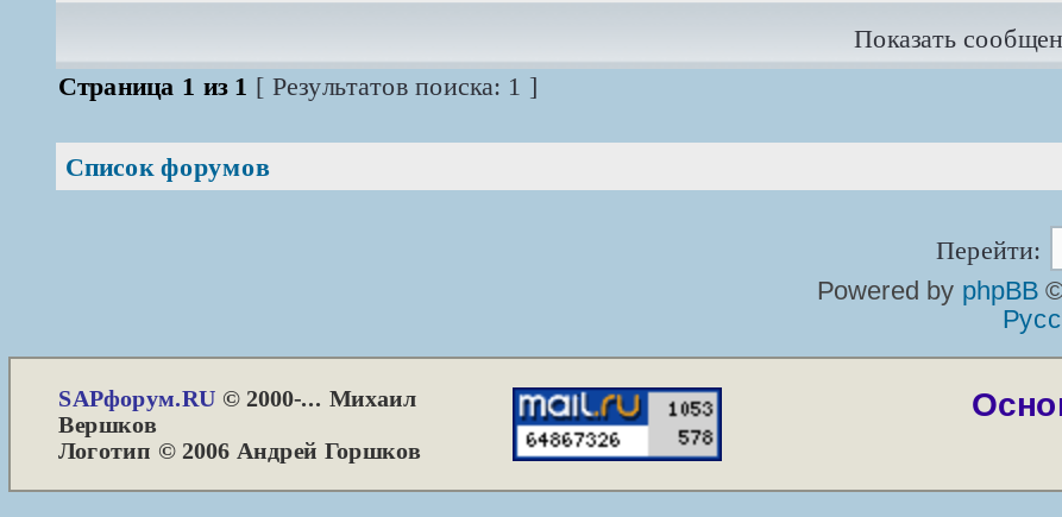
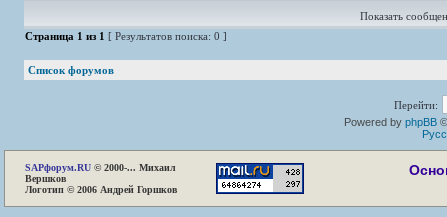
- Страница 1 из 1 [ Результатов поиска: 1 ]
+ Страница 1 из 1 [ Результатов поиска: 0 ]
